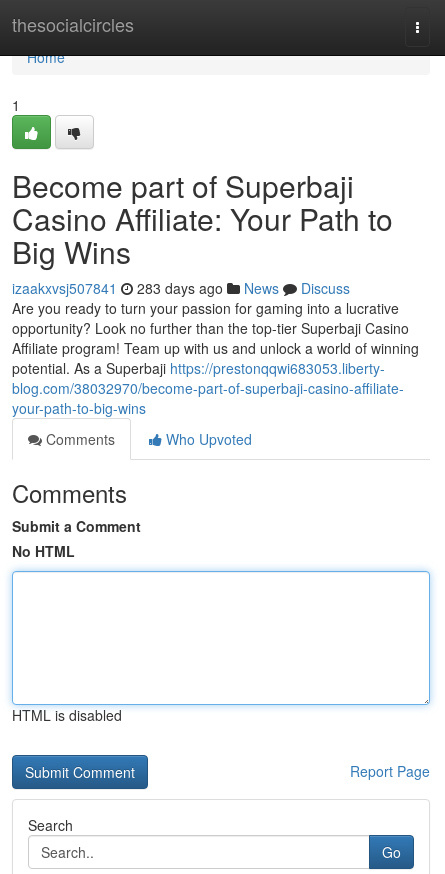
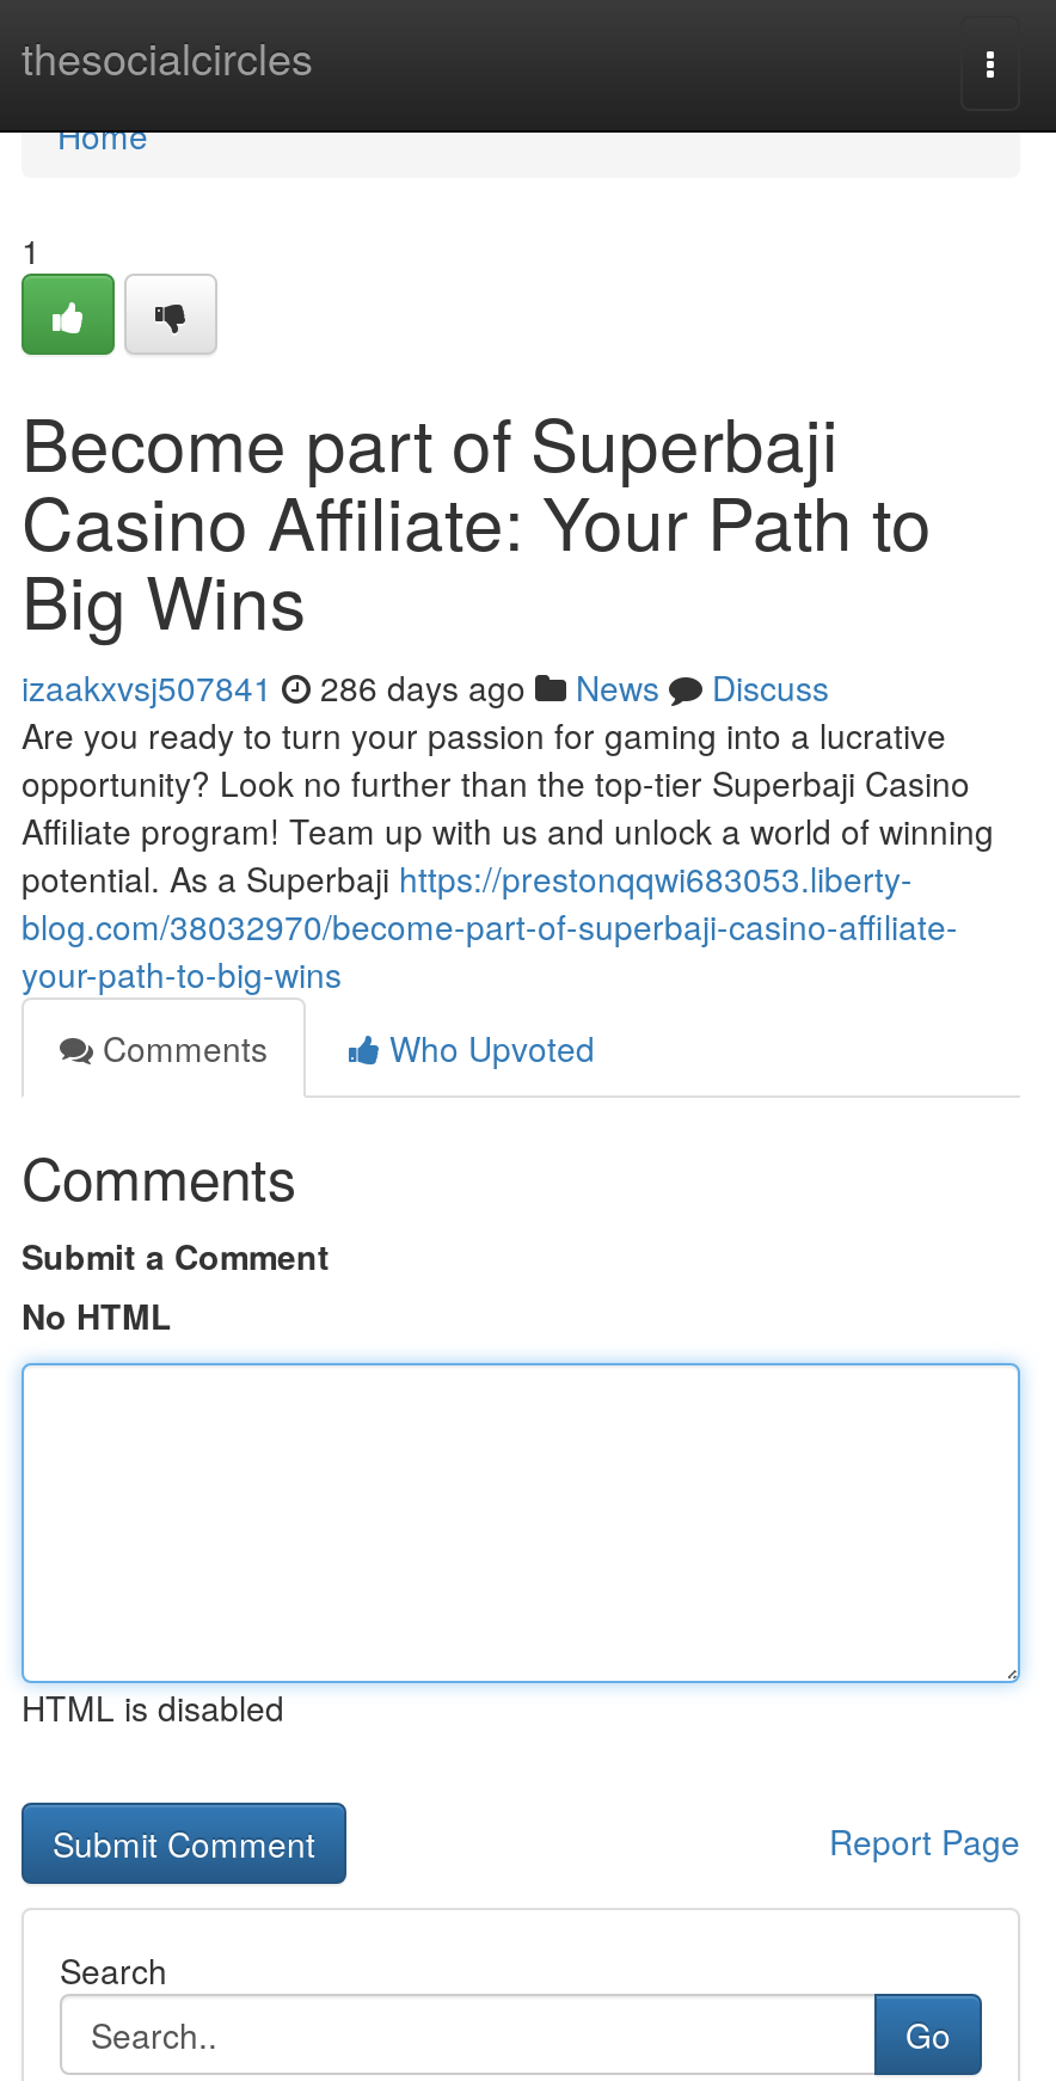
- izaakxvsj507841 283 days ago News Discuss
+ izaakxvsj507841 286 days ago News Discuss
